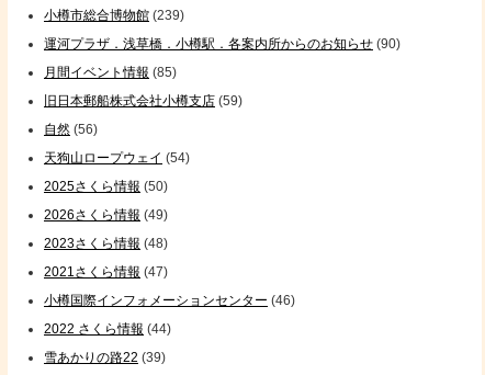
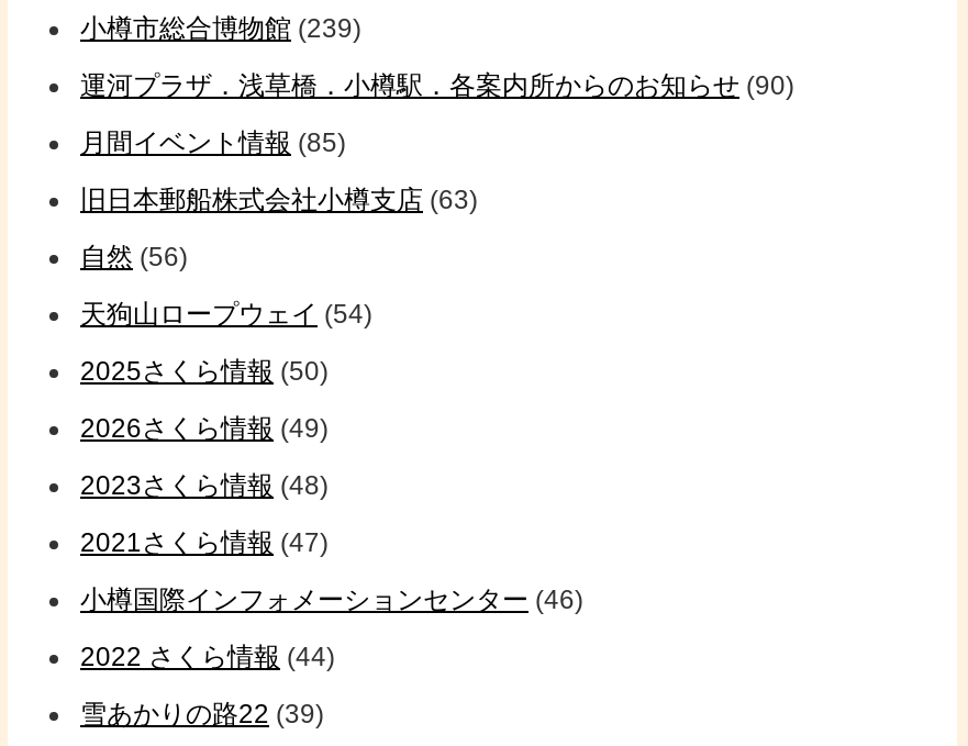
- 旧日本郵船株式会社小樽支店(59)
+ 旧日本郵船株式会社小樽支店(63)
